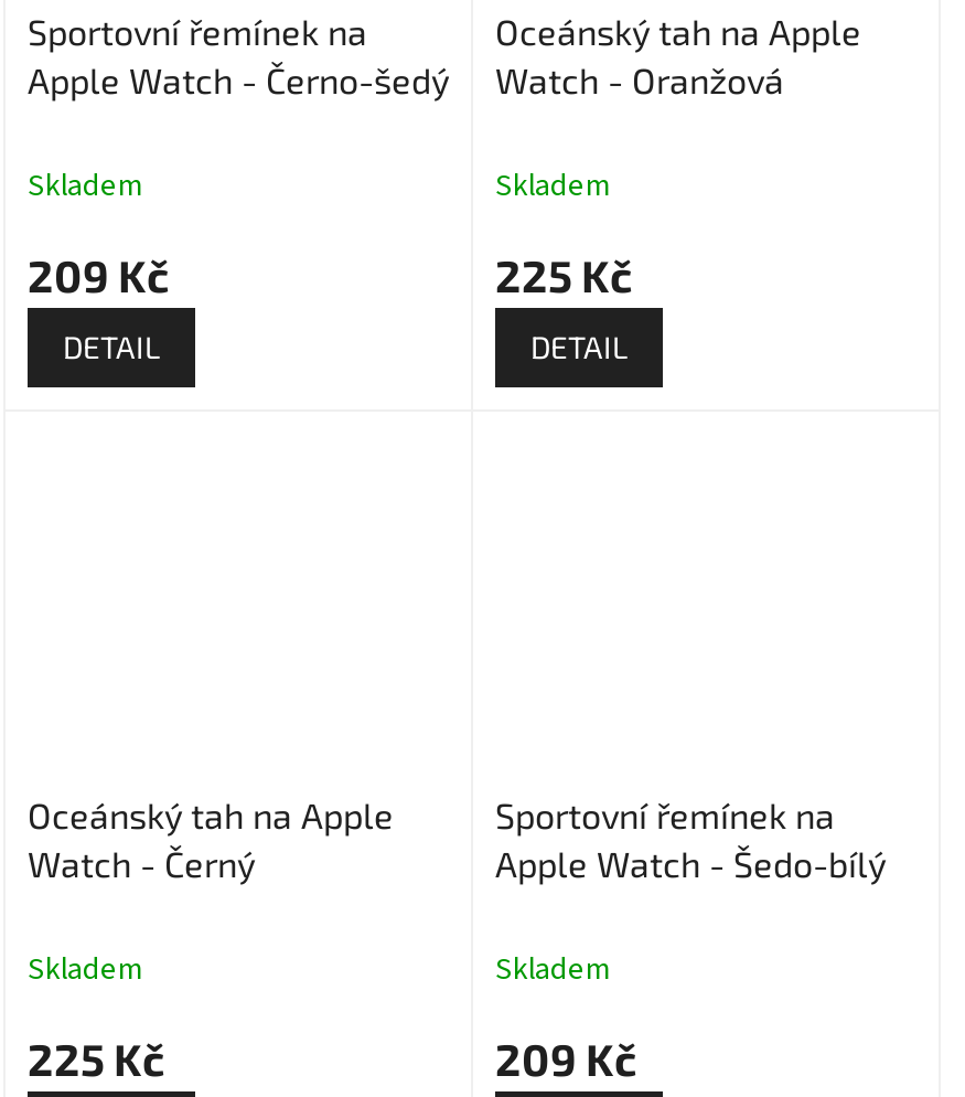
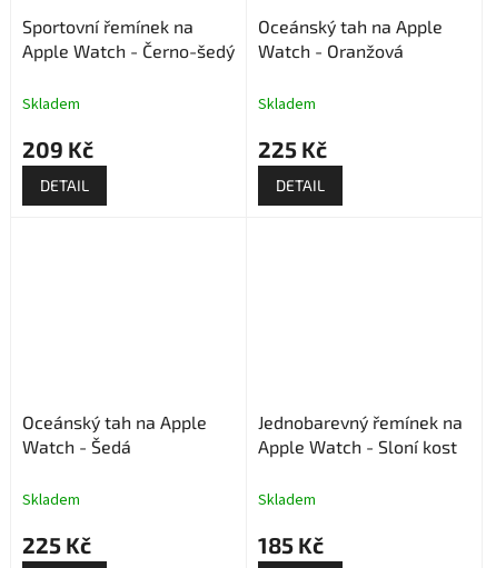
- Sportovní řemínek na
- Apple Watch - Šedo-bílý
+ Jednobarevný řemínek na
+ Apple Watch - Sloní kost

- Watch - Černý
+ Watch - Šedá

- 209 Kč
+ 185 Kč
